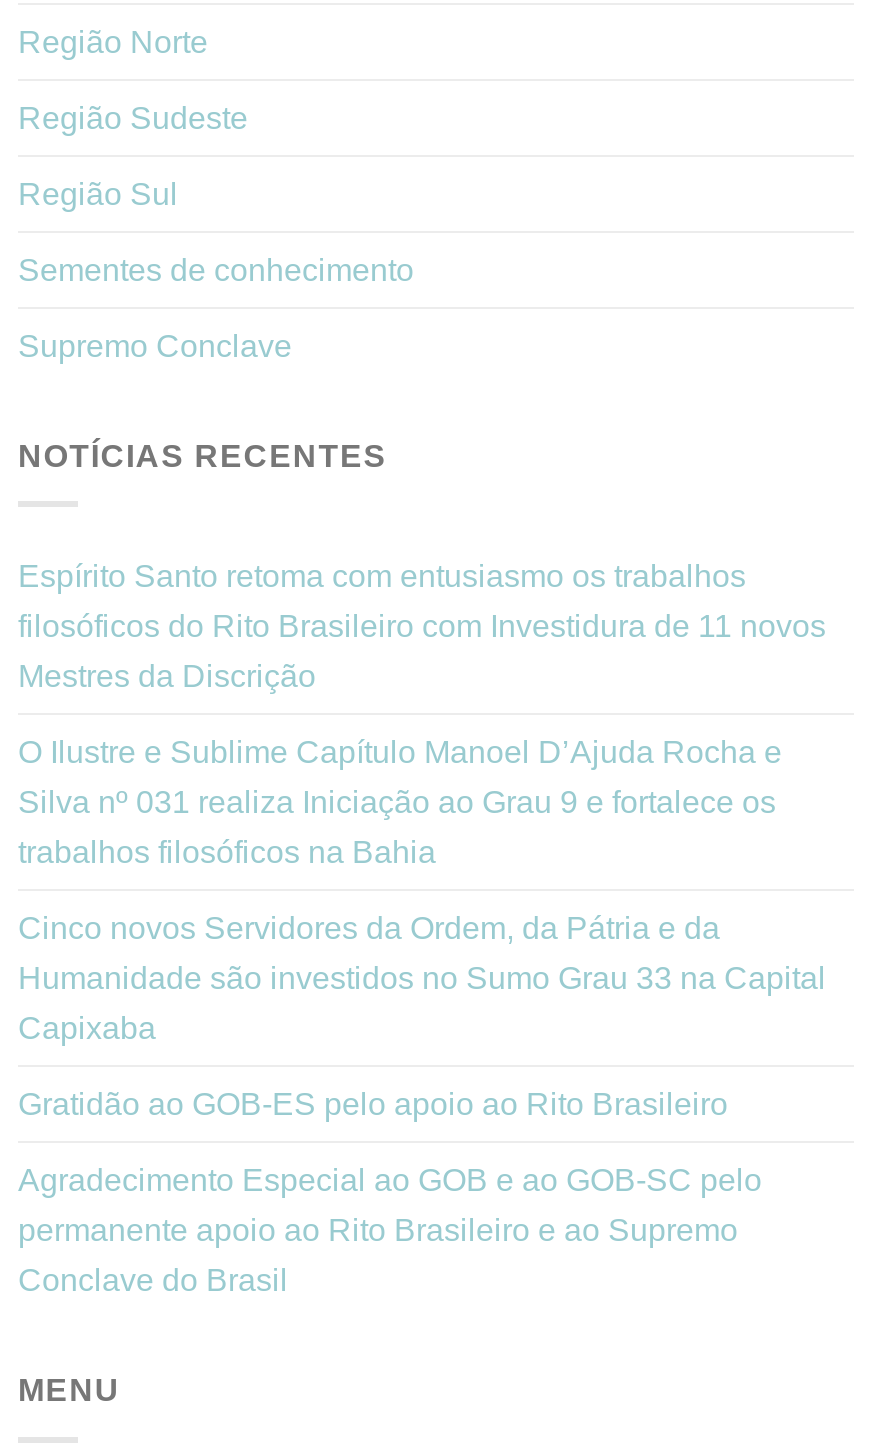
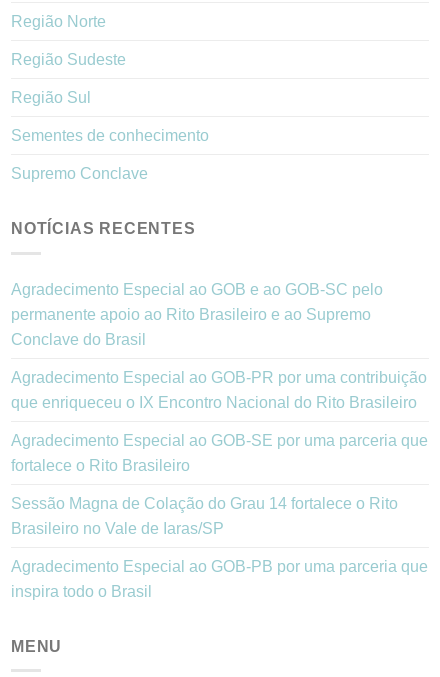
- Espírito Santo retoma com entusiasmo os trabalhos
- filosóficos do Rito Brasileiro com Investidura de 11 novos
- Mestres da Discrição
- O Ilustre e Sublime Capítulo Manoel D’Ajuda Rocha e
- Silva nº 031 realiza Iniciação ao Grau 9 e fortalece os
- trabalhos filosóficos na Bahia
- Cinco novos Servidores da Ordem, da Pátria e da
- Humanidade são investidos no Sumo Grau 33 na Capital
- Capixaba
- Gratidão ao GOB-ES pelo apoio ao Rito Brasileiro

moved up: Agradecimento Especial ao GOB e ao GOB-SC pelo | permanente apoio ao Rito Brasileiro e ao Supremo | Conclave do Brasil

+ Agradecimento Especial ao GOB-PR por uma contribuição
+ que enriqueceu o IX Encontro Nacional do Rito Brasileiro
+ Agradecimento Especial ao GOB-SE por uma parceria que
+ fortalece o Rito Brasileiro
+ Sessão Magna de Colação do Grau 14 fortalece o Rito
+ Brasileiro no Vale de Iaras/SP
+ Agradecimento Especial ao GOB-PB por uma parceria que
+ inspira todo o Brasil
